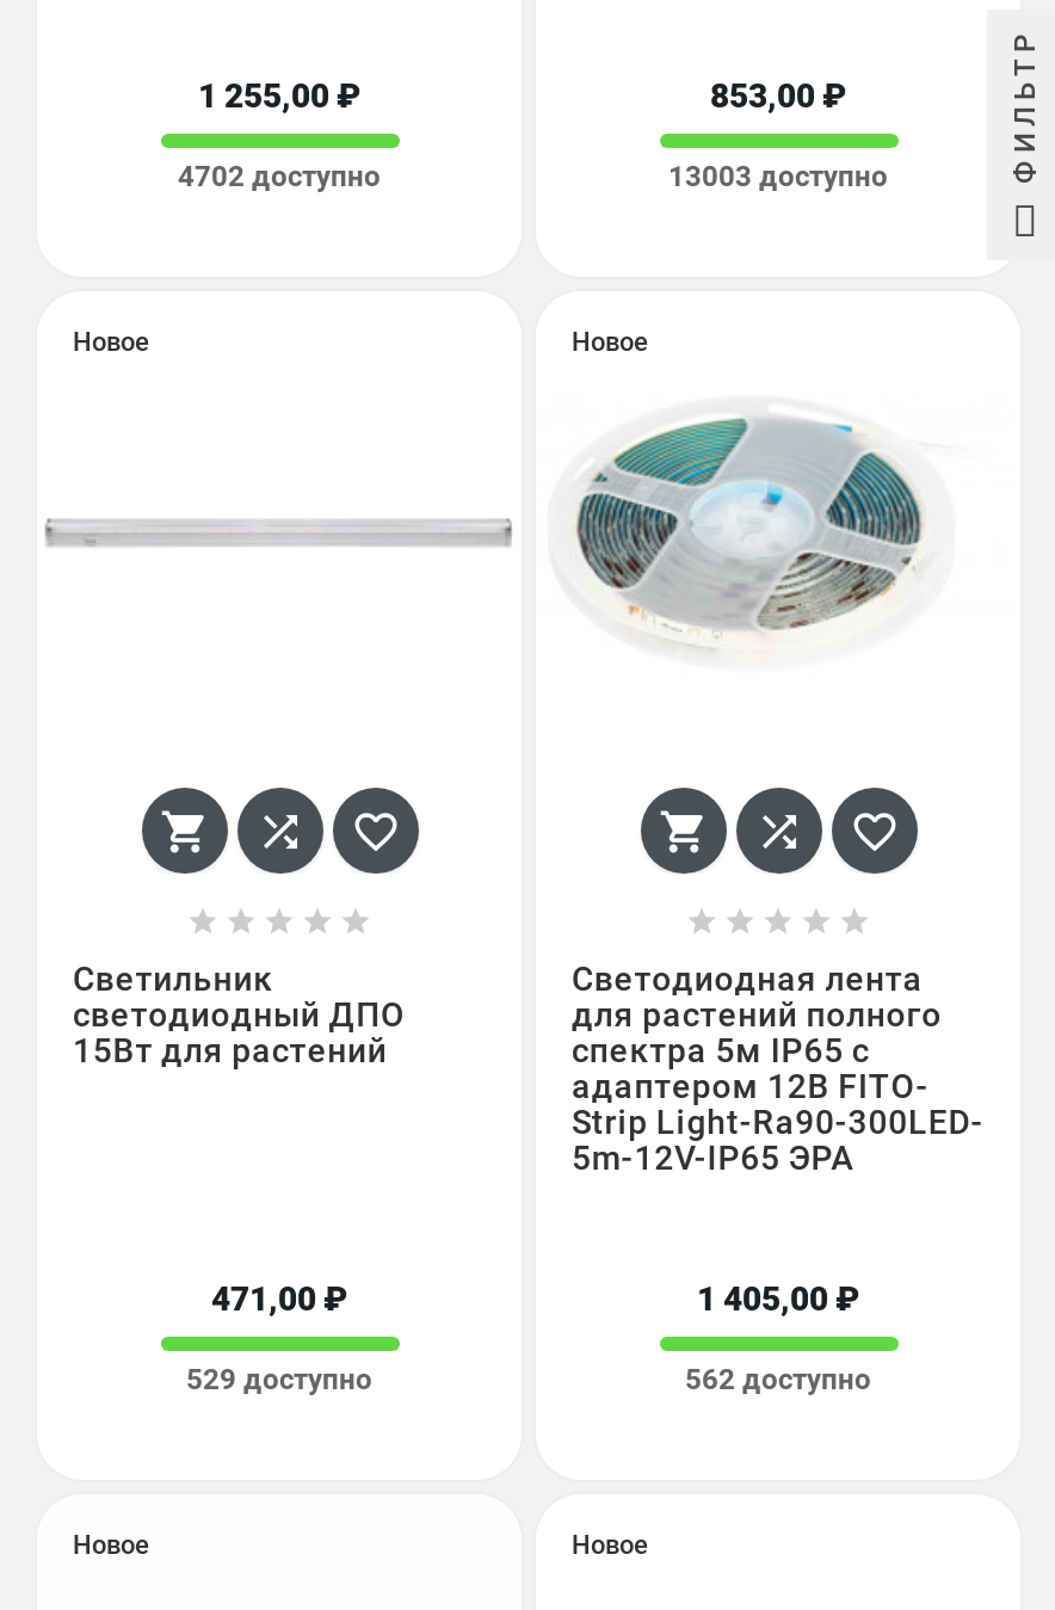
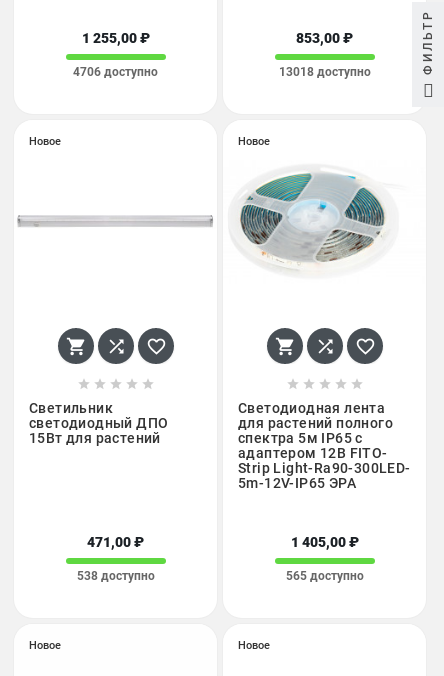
- 4702 доступно
+ 4706 доступно

- 13003 доступно
+ 13018 доступно

- 529 доступно
+ 538 доступно

- 562 доступно
+ 565 доступно
